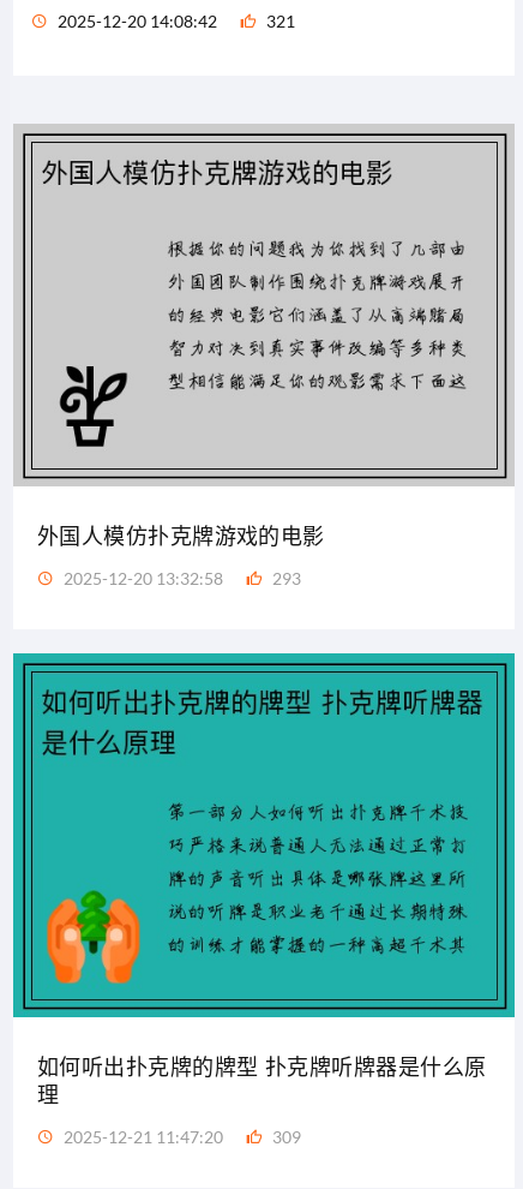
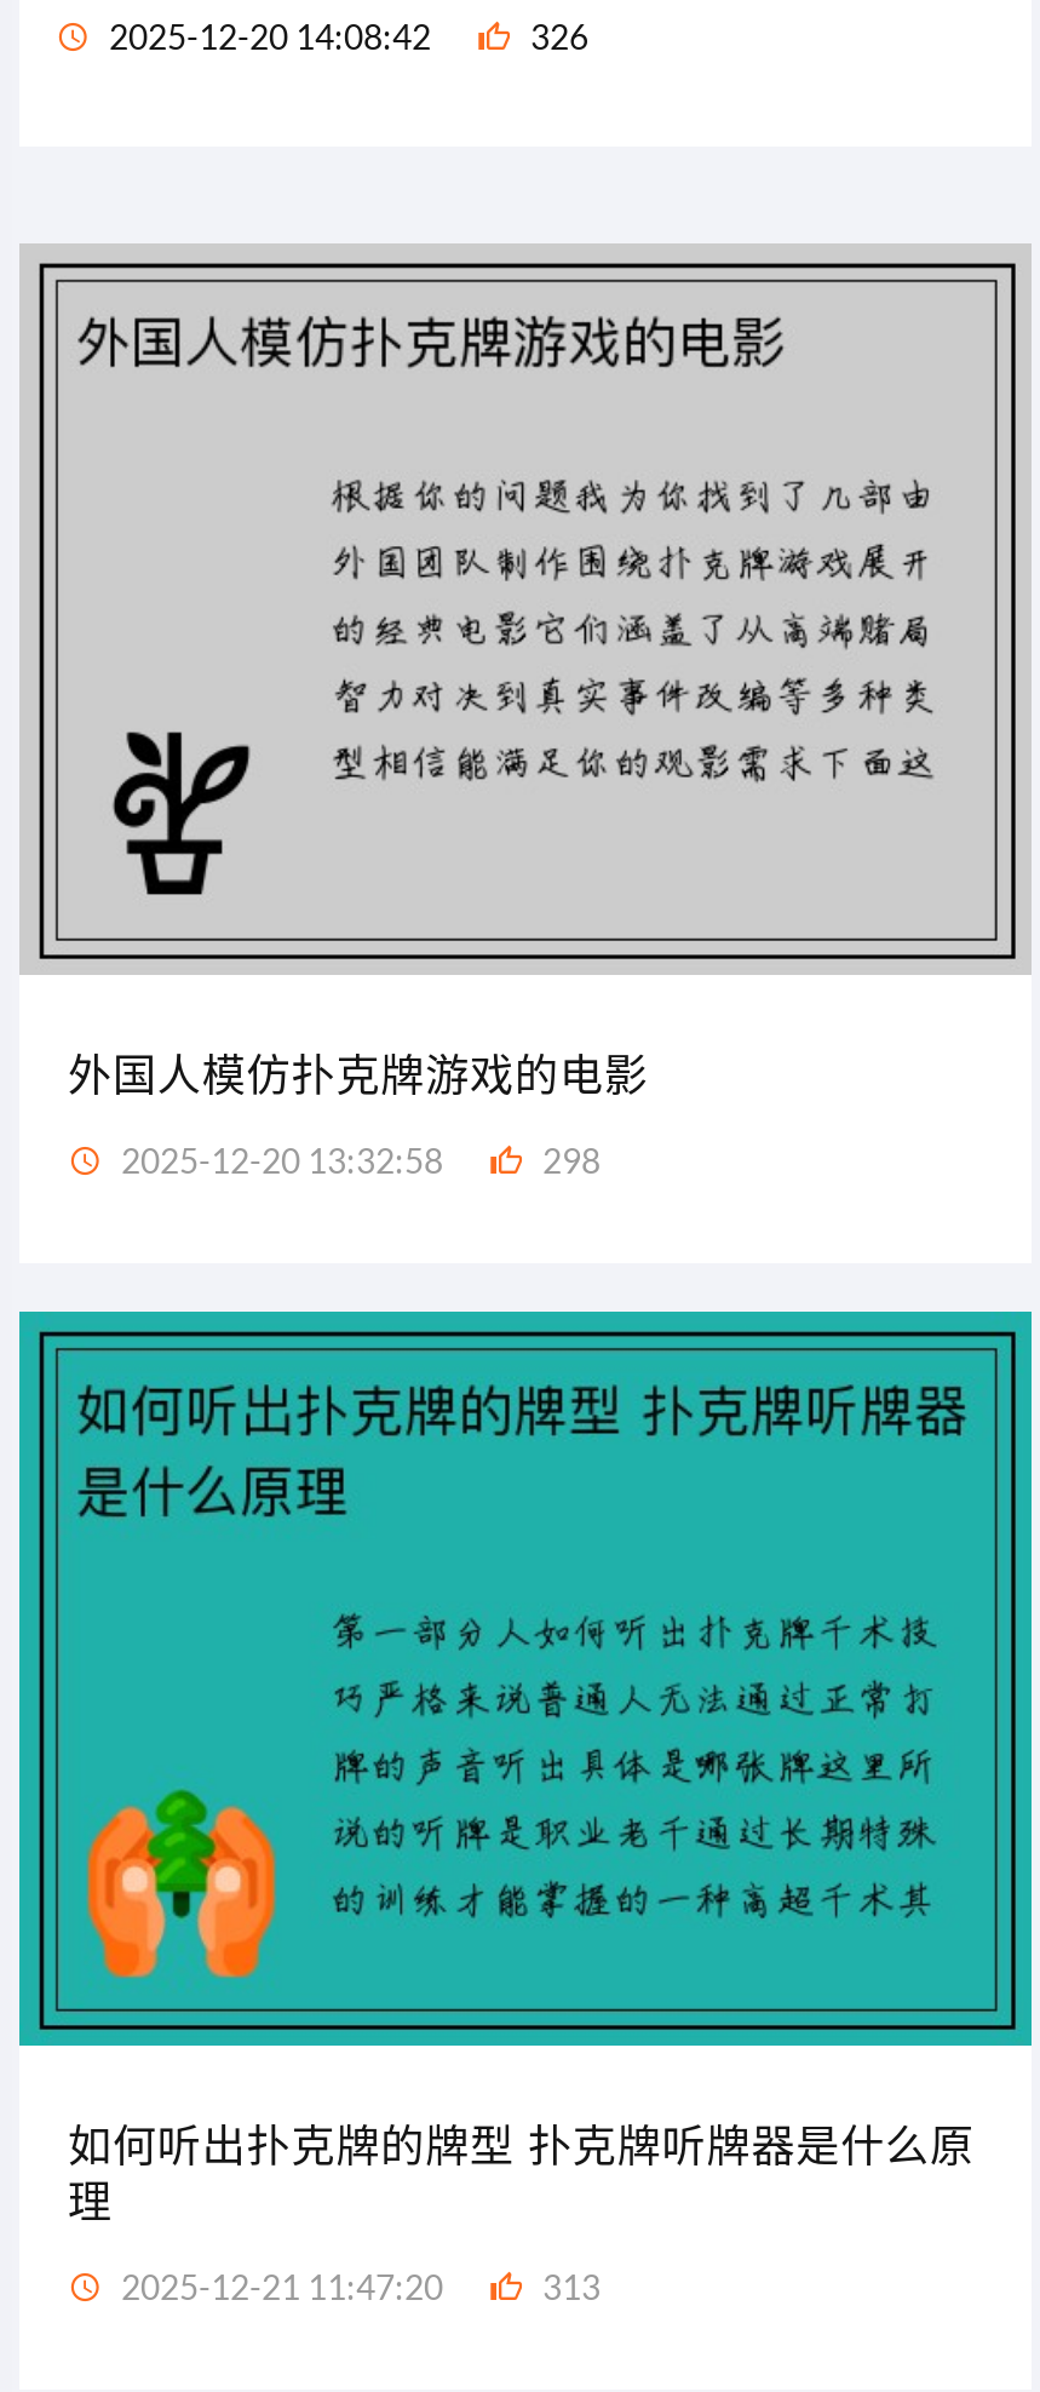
- 321
+ 326

- 293
+ 298

- 309
+ 313
